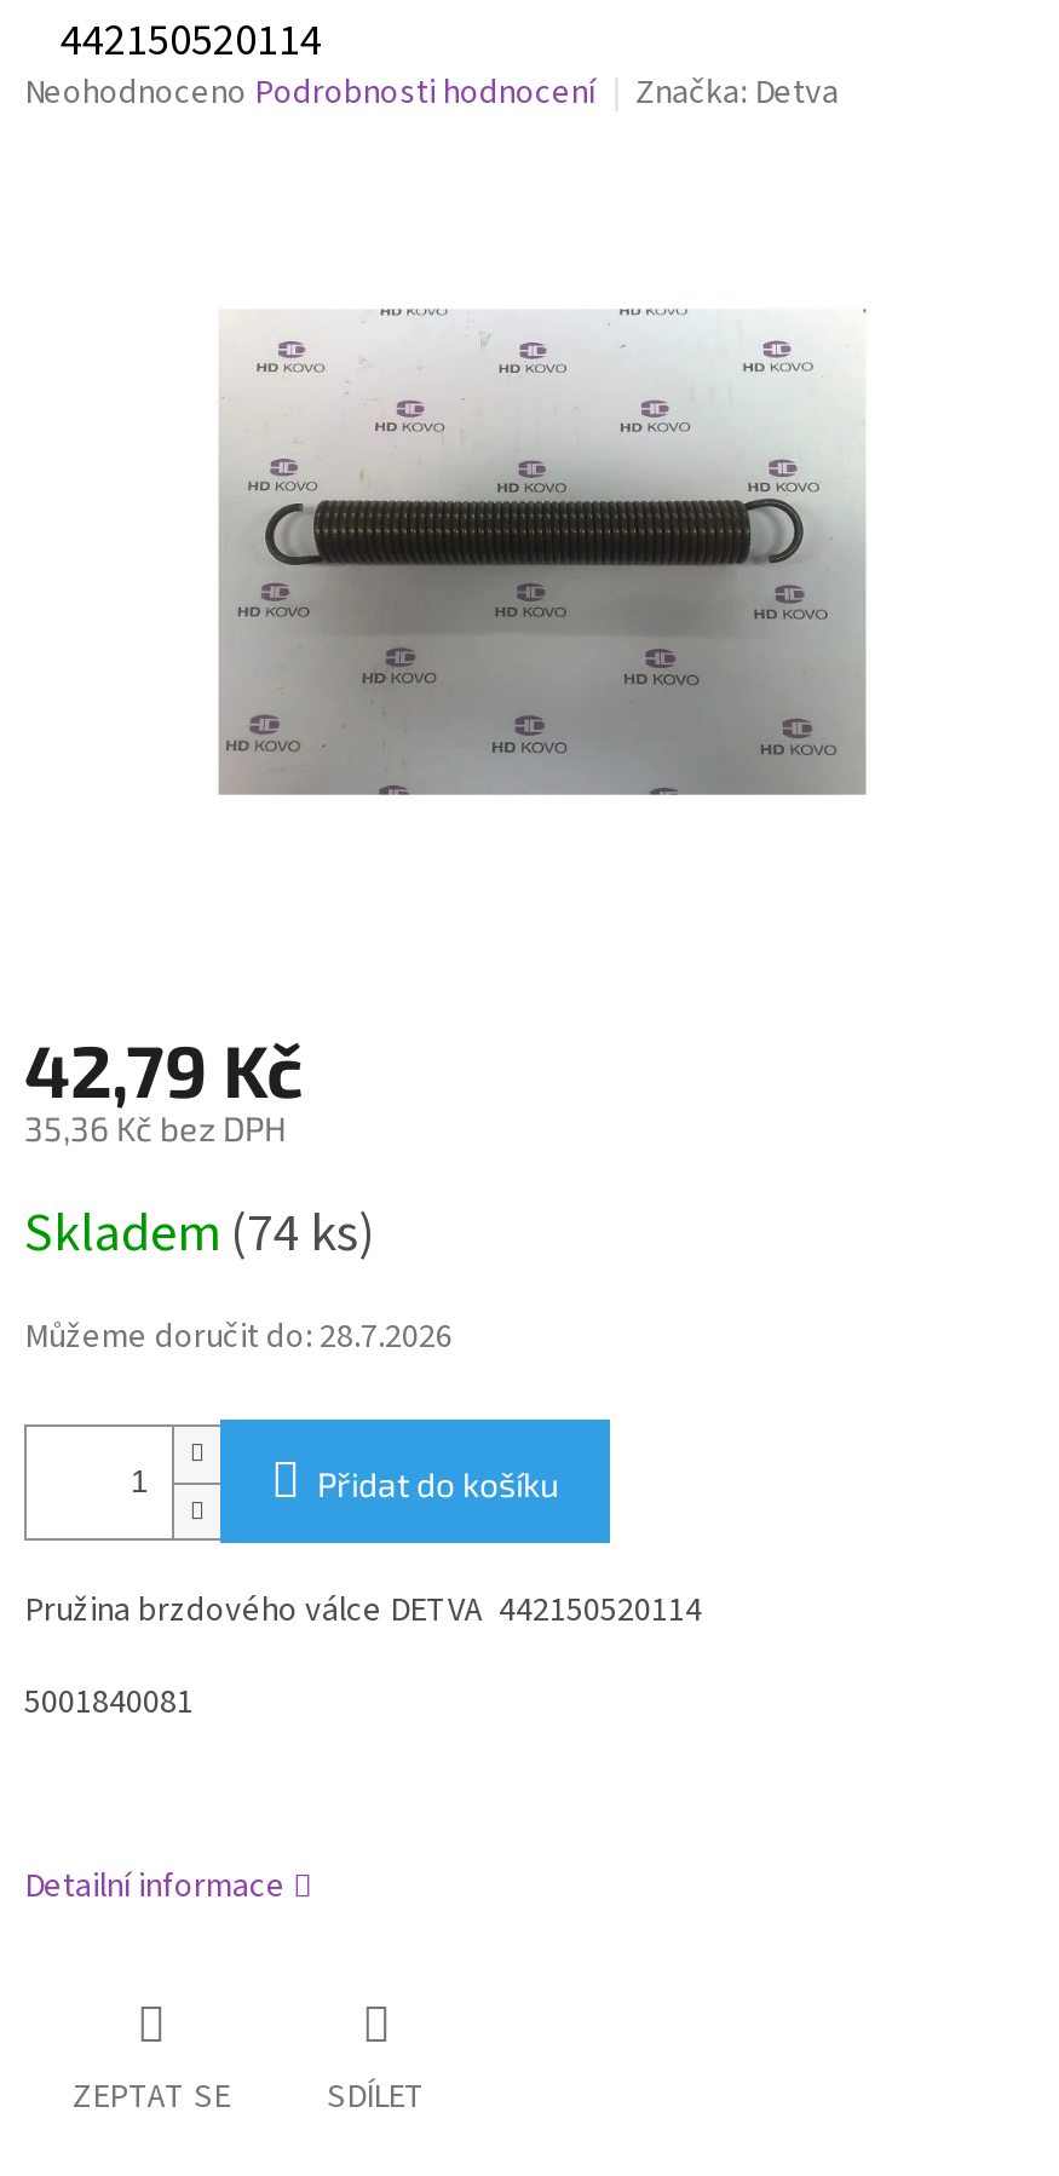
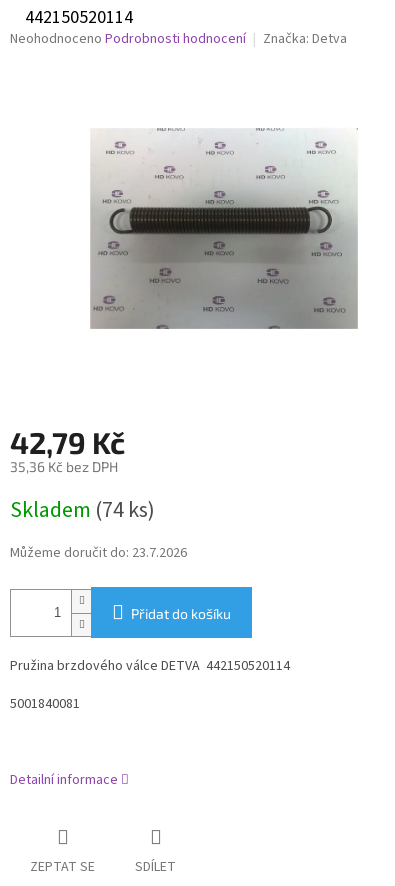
- Můžeme doručit do: 28.7.2026
+ Můžeme doručit do: 23.7.2026
